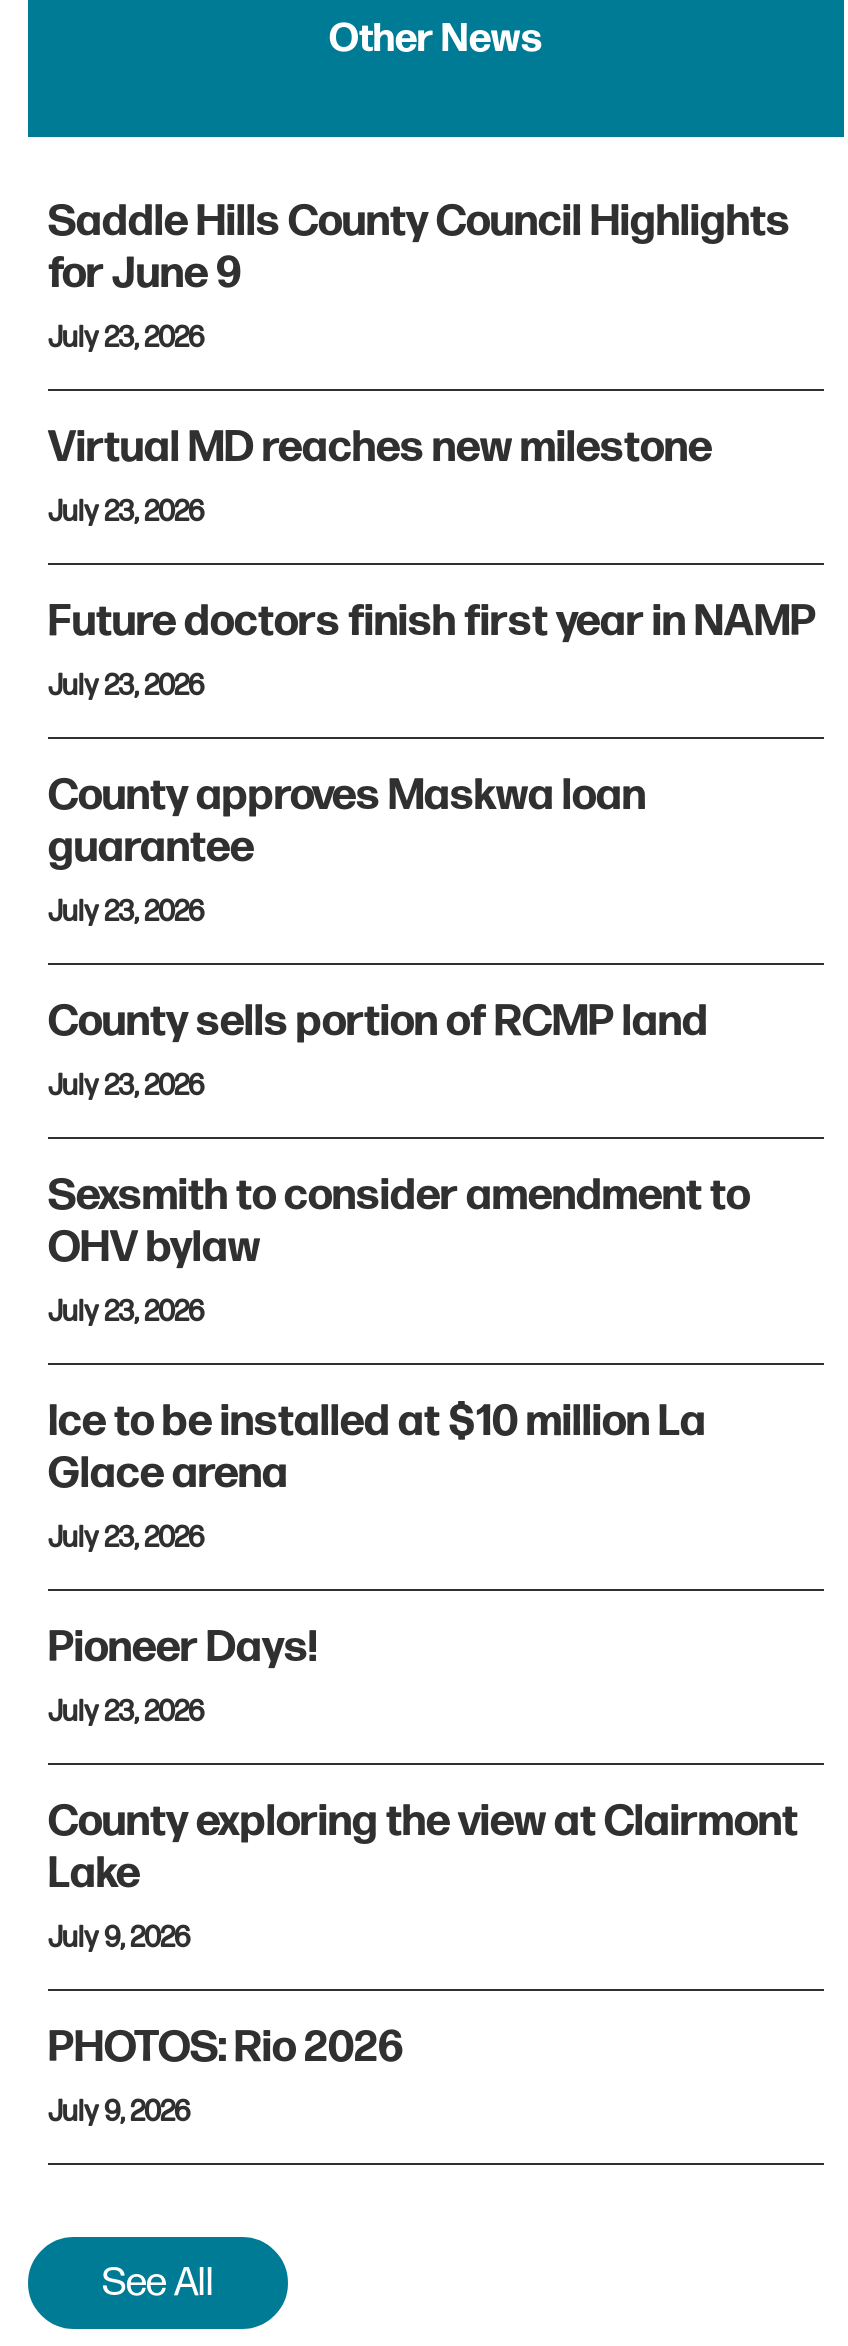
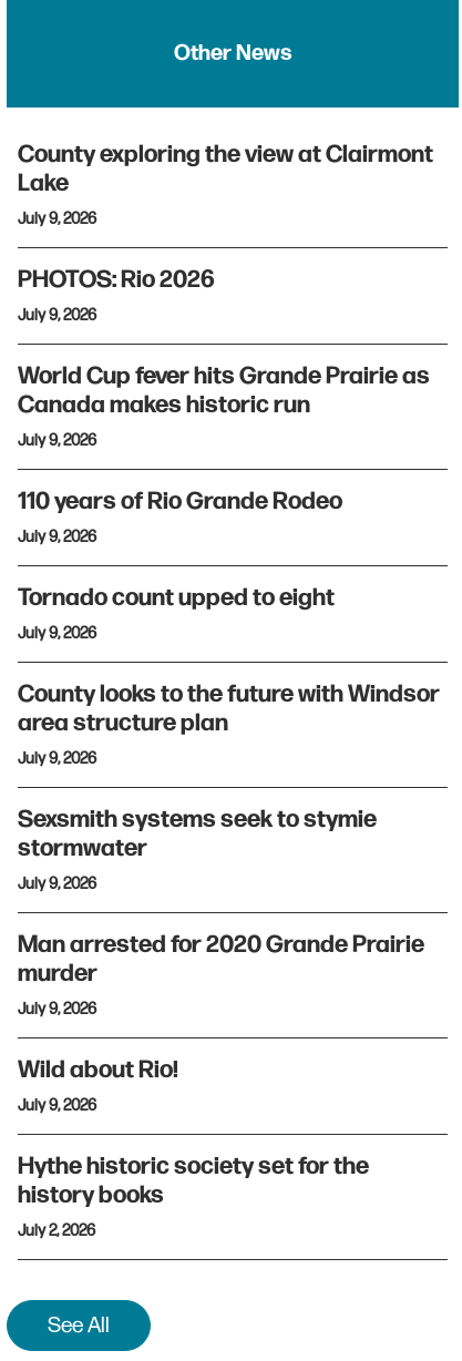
- Saddle Hills County Council Highlights
- for June 9
- July 23, 2026
- Virtual MD reaches new milestone
- July 23, 2026
- Future doctors finish first year in NAMP
- July 23, 2026
- County approves Maskwa loan
- guarantee
- July 23, 2026
- County sells portion of RCMP land
- July 23, 2026
- Sexsmith to consider amendment to
- OHV bylaw
- July 23, 2026
- Ice to be installed at $10 million La
- Glace arena
- July 23, 2026
- Pioneer Days!
- July 23, 2026

moved up: County exploring the view at Clairmont | Lake | July 9, 2026 | PHOTOS: Rio 2026 | July 9, 2026

+ World Cup fever hits Grande Prairie as
+ Canada makes historic run
+ July 9, 2026
+ 110 years of Rio Grande Rodeo
+ July 9, 2026
+ Tornado count upped to eight
+ July 9, 2026
+ County looks to the future with Windsor
+ area structure plan
+ July 9, 2026
+ Sexsmith systems seek to stymie
+ stormwater
+ July 9, 2026
+ Man arrested for 2020 Grande Prairie
+ murder
+ July 9, 2026
+ Wild about Rio!
+ July 9, 2026
+ Hythe historic society set for the
+ history books
+ July 2, 2026
